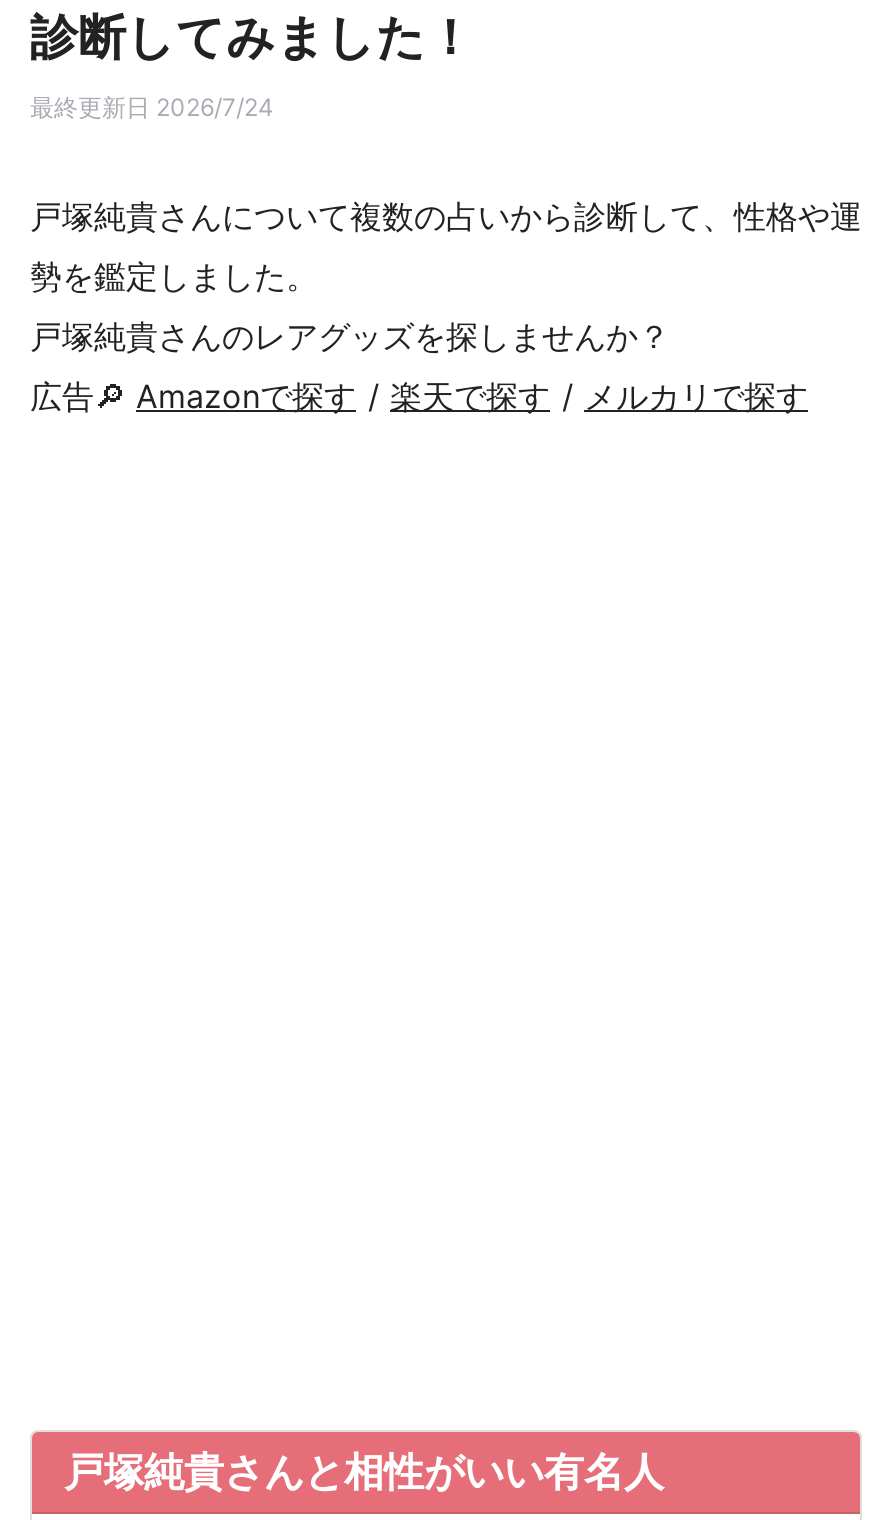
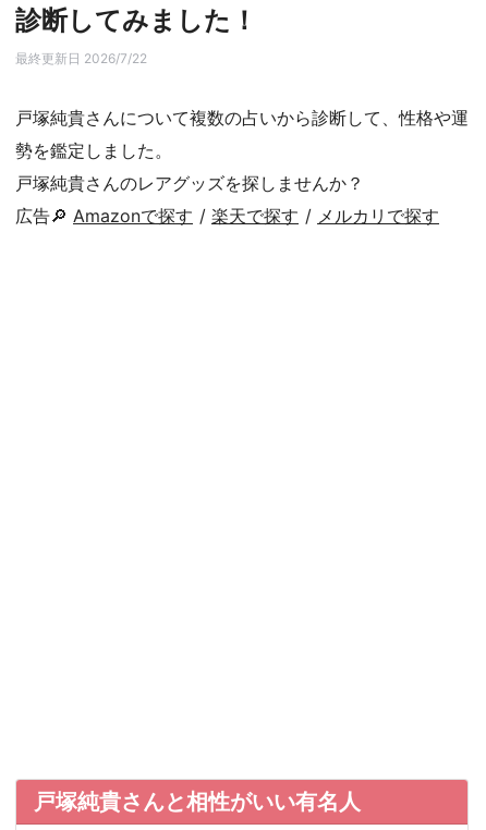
- 最終更新日 2026/7/24
+ 最終更新日 2026/7/22
